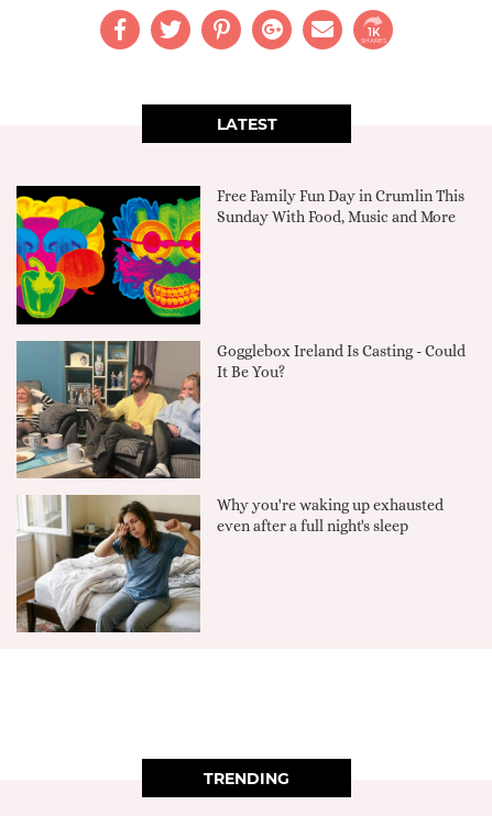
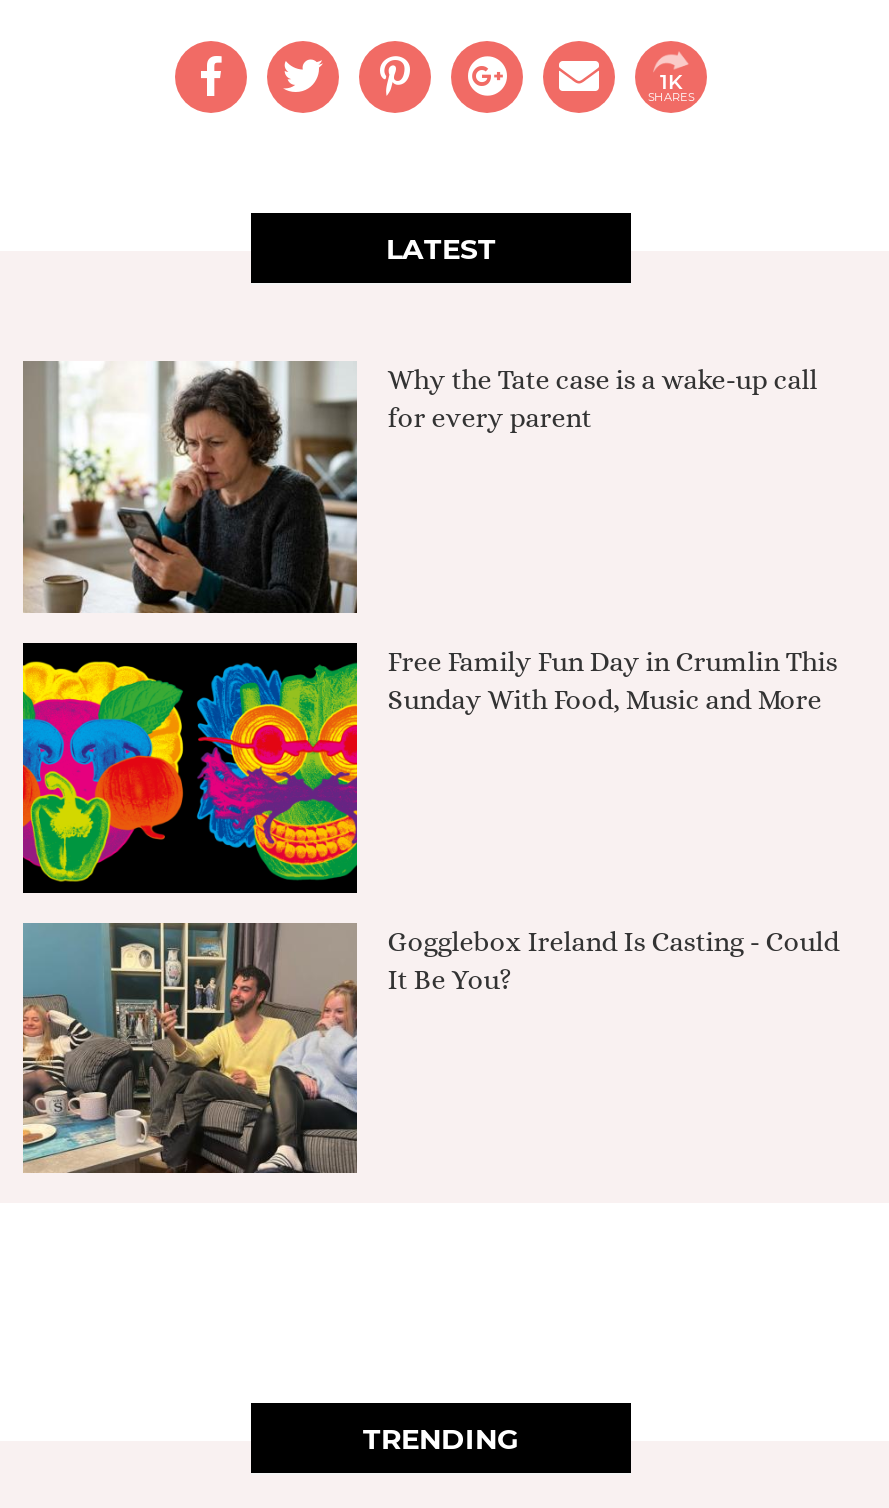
+ [image]
+ Why the Tate case is a wake-up call
+ for every parent

moved down: [image] | Free Family Fun Day in Crumlin This | Sunday With Food, Music and More | Gogglebox Ireland Is Casting - Could | It Be You?

moved down: [image]

- [image]
- Why you're waking up exhausted
- even after a full night's sleep
